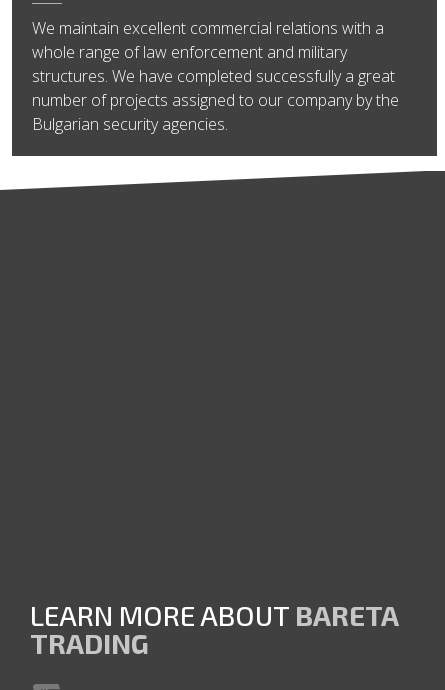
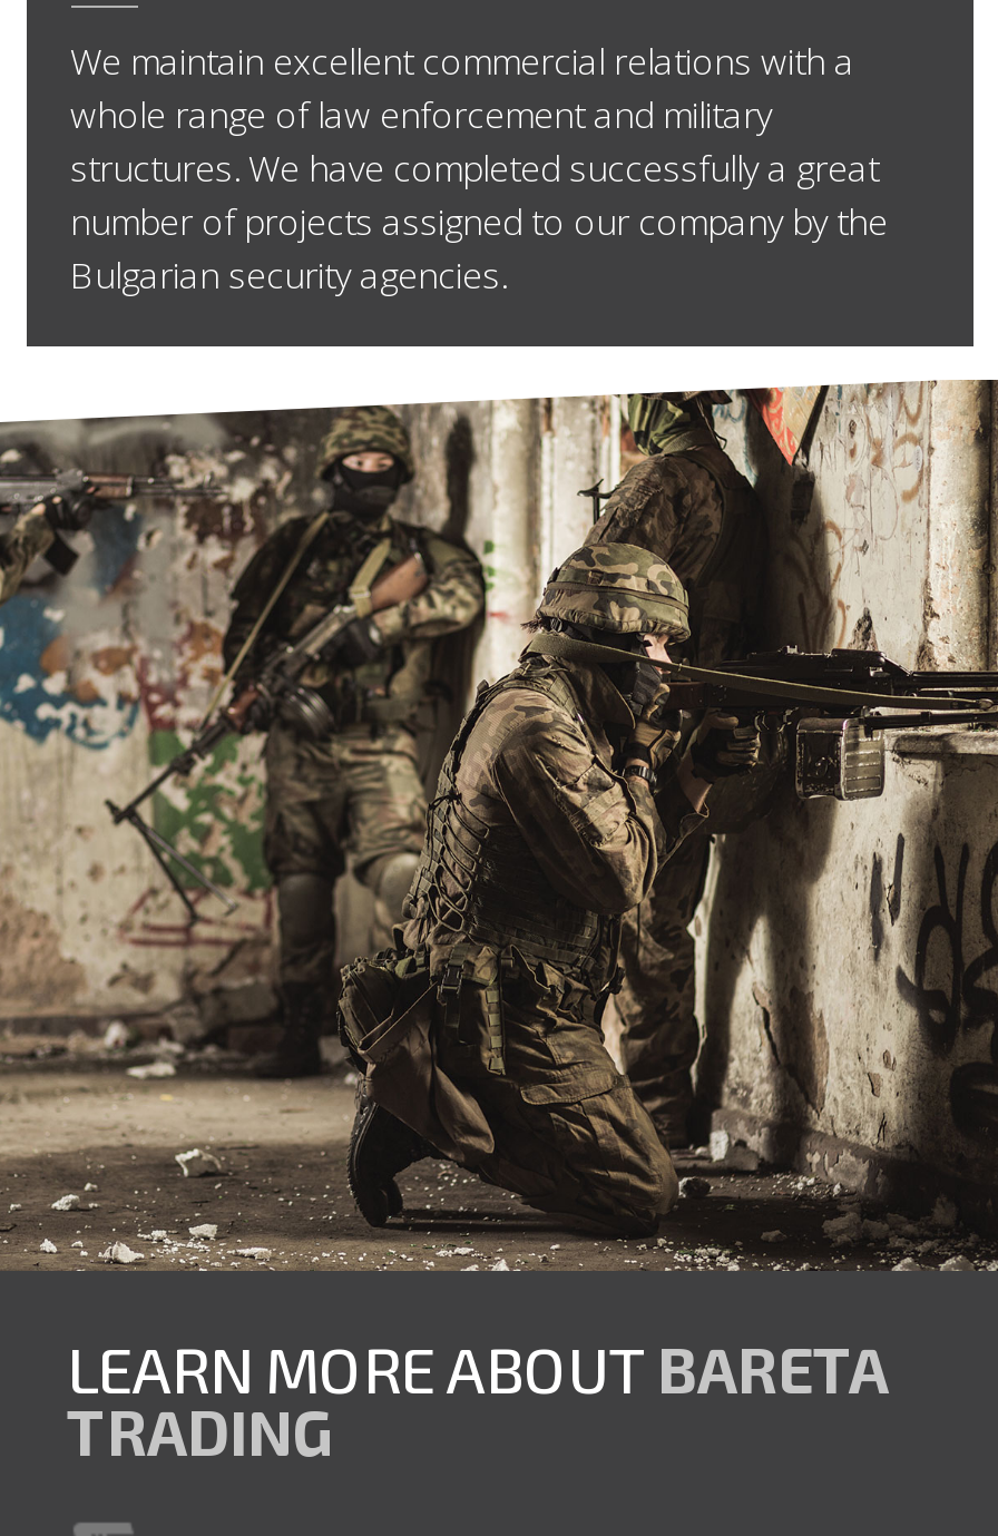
+ [image]
